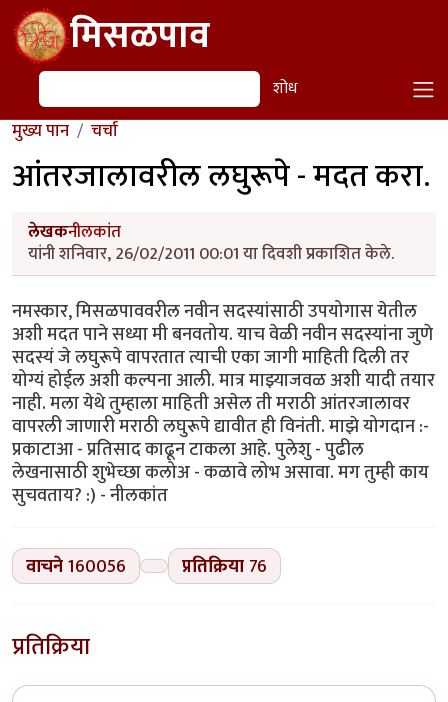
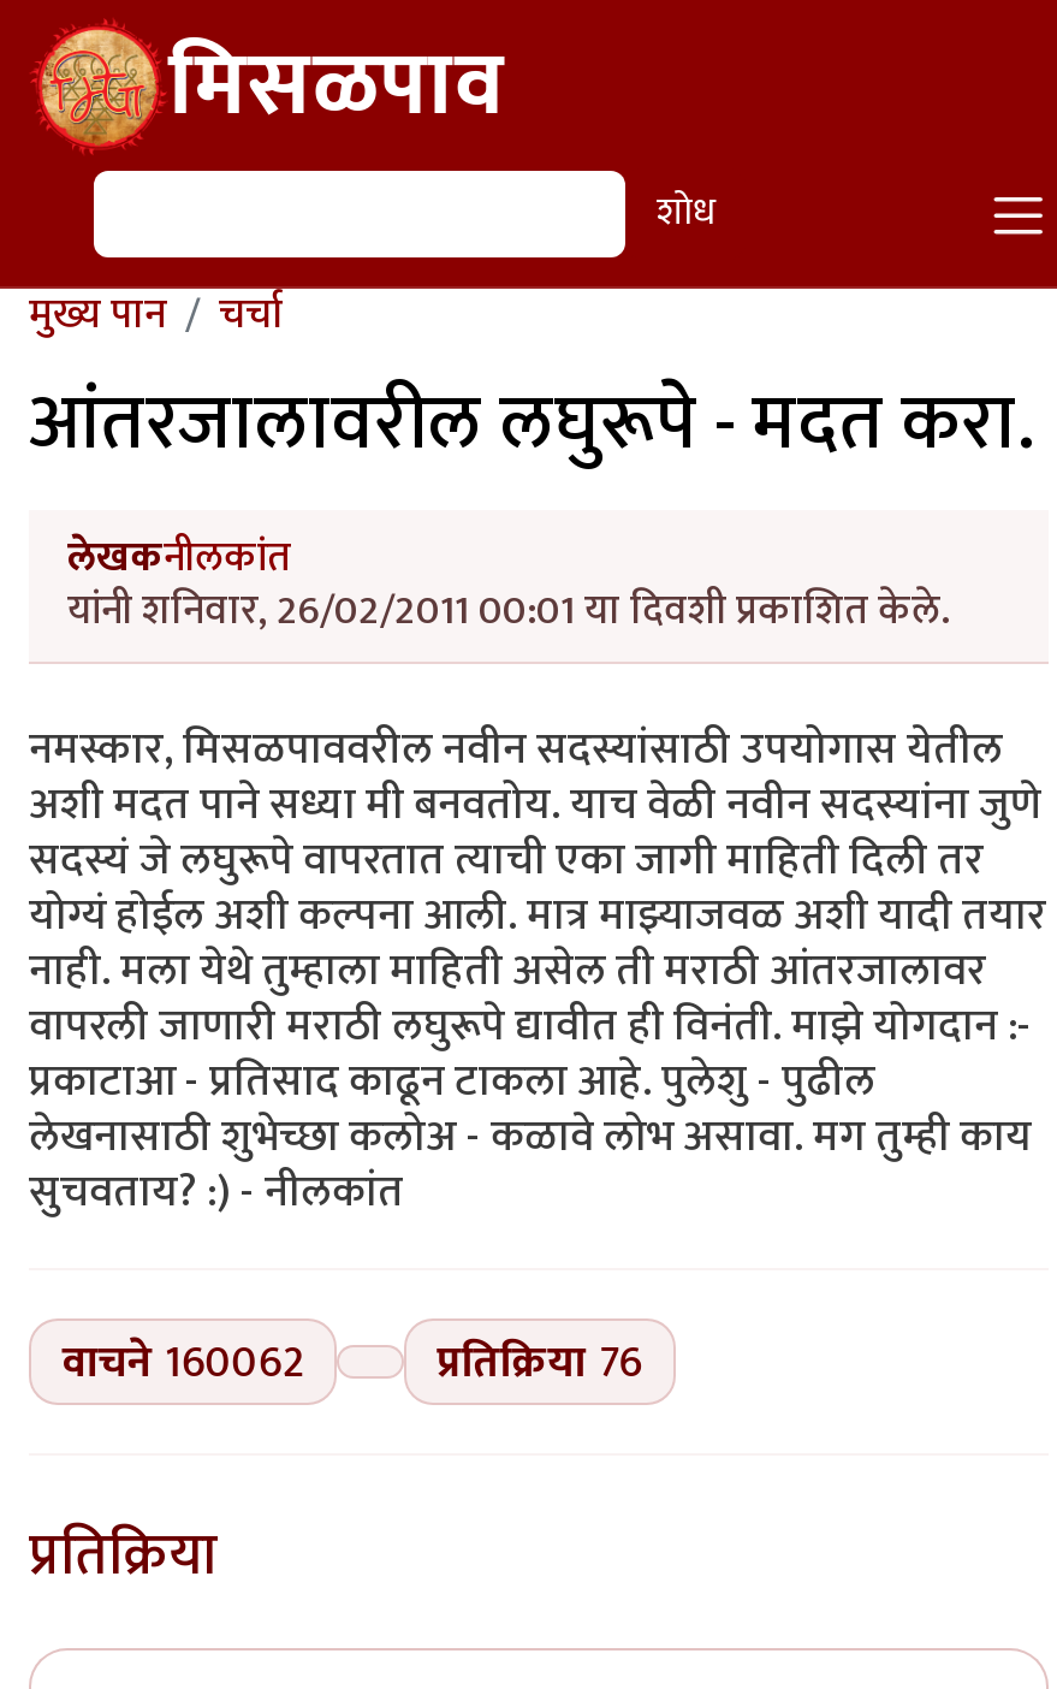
- वाचने 160056
+ वाचने 160062
